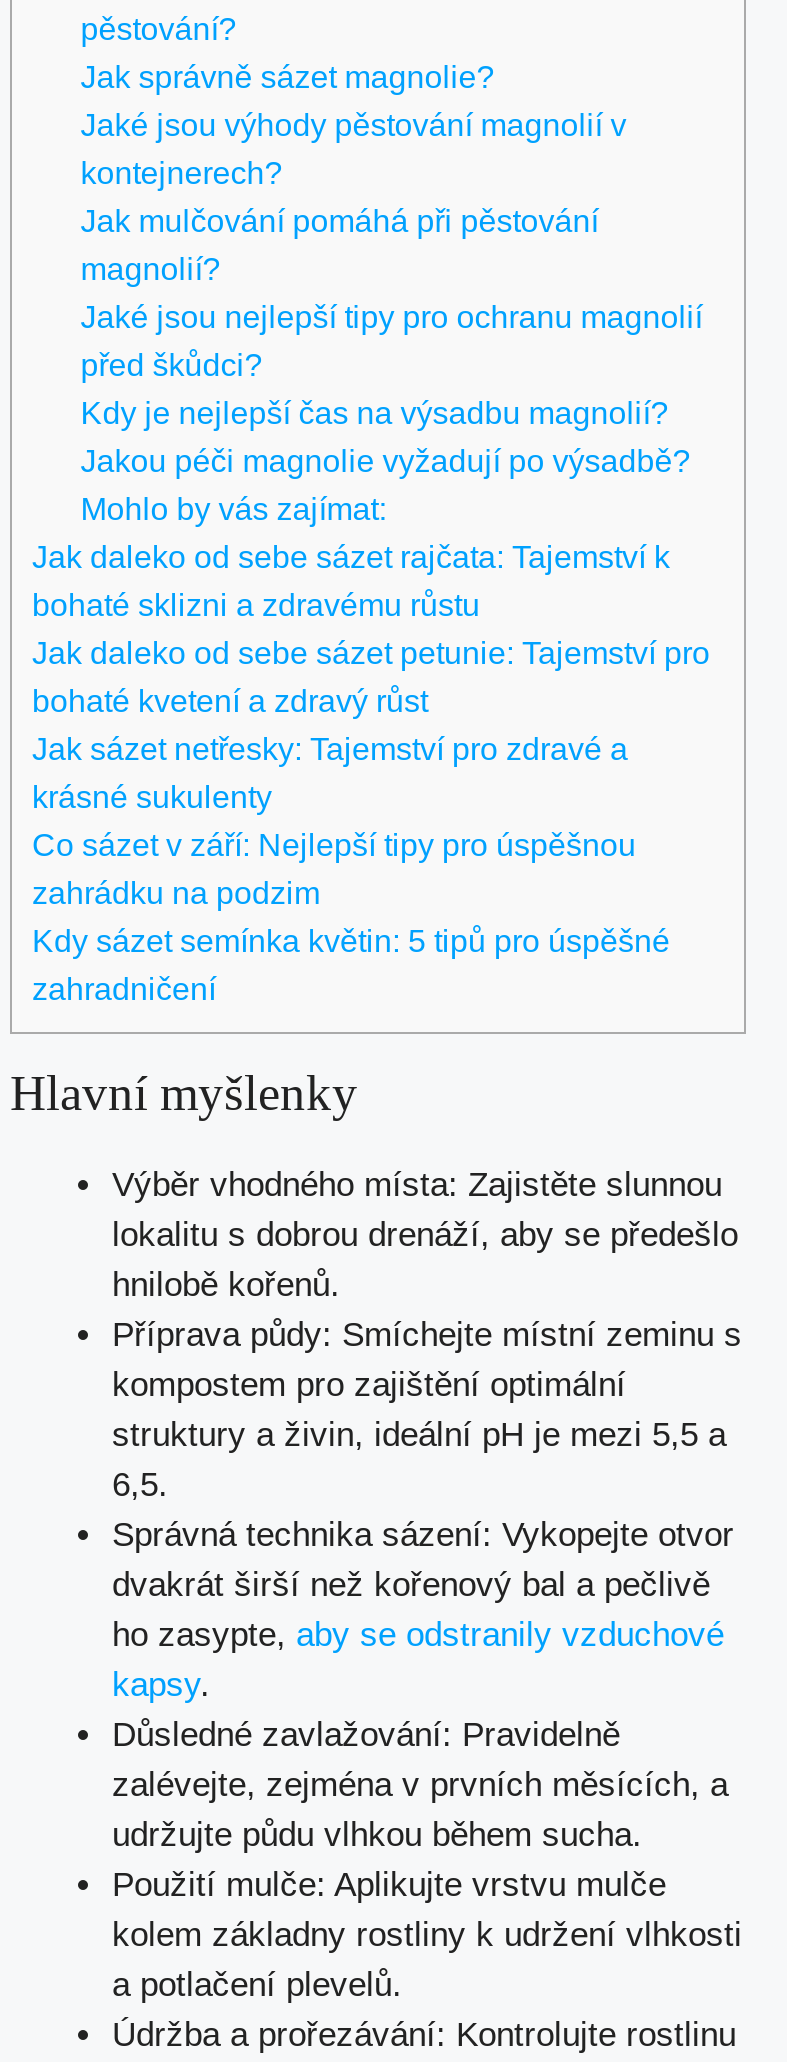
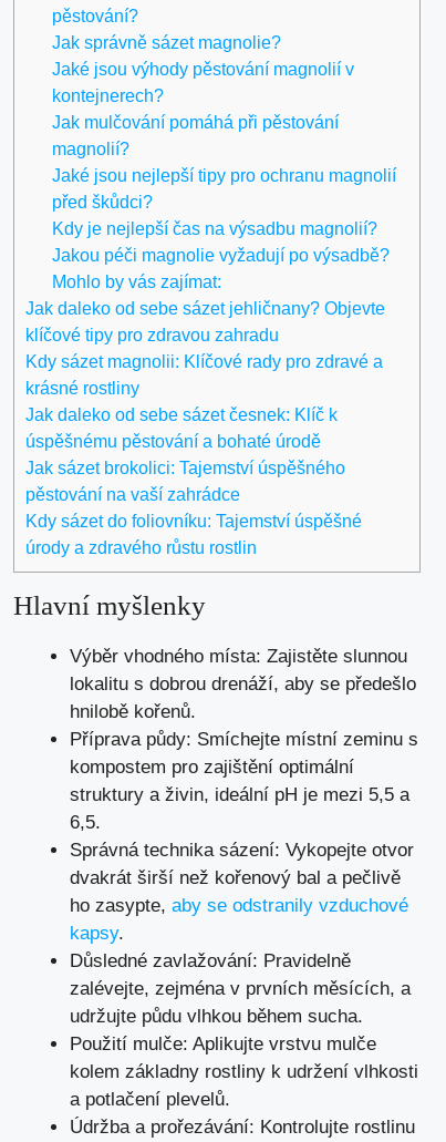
- Jak daleko od sebe sázet rajčata: Tajemství k
- bohaté sklizni a zdravému růstu
- Jak daleko od sebe sázet petunie: Tajemství pro
- bohaté kvetení a zdravý růst
- Jak sázet netřesky: Tajemství pro zdravé a
- krásné sukulenty
- Co sázet v září: Nejlepší tipy pro úspěšnou
- zahrádku na podzim
- Kdy sázet semínka květin: 5 tipů pro úspěšné
- zahradničení
+ Jak daleko od sebe sázet jehličnany? Objevte
+ klíčové tipy pro zdravou zahradu
+ Kdy sázet magnolii: Klíčové rady pro zdravé a
+ krásné rostliny
+ Jak daleko od sebe sázet česnek: Klíč k
+ úspěšnému pěstování a bohaté úrodě
+ Jak sázet brokolici: Tajemství úspěšného
+ pěstování na vaší zahrádce
+ Kdy sázet do foliovníku: Tajemství úspěšné
+ úrody a zdravého růstu rostlin
